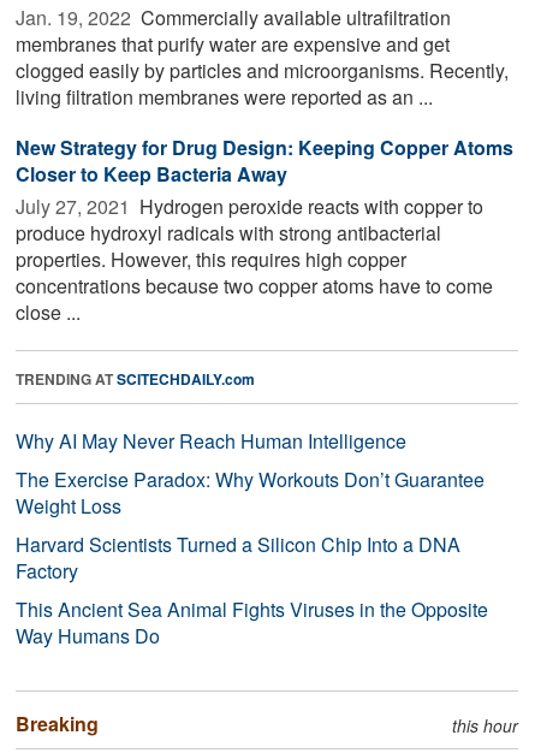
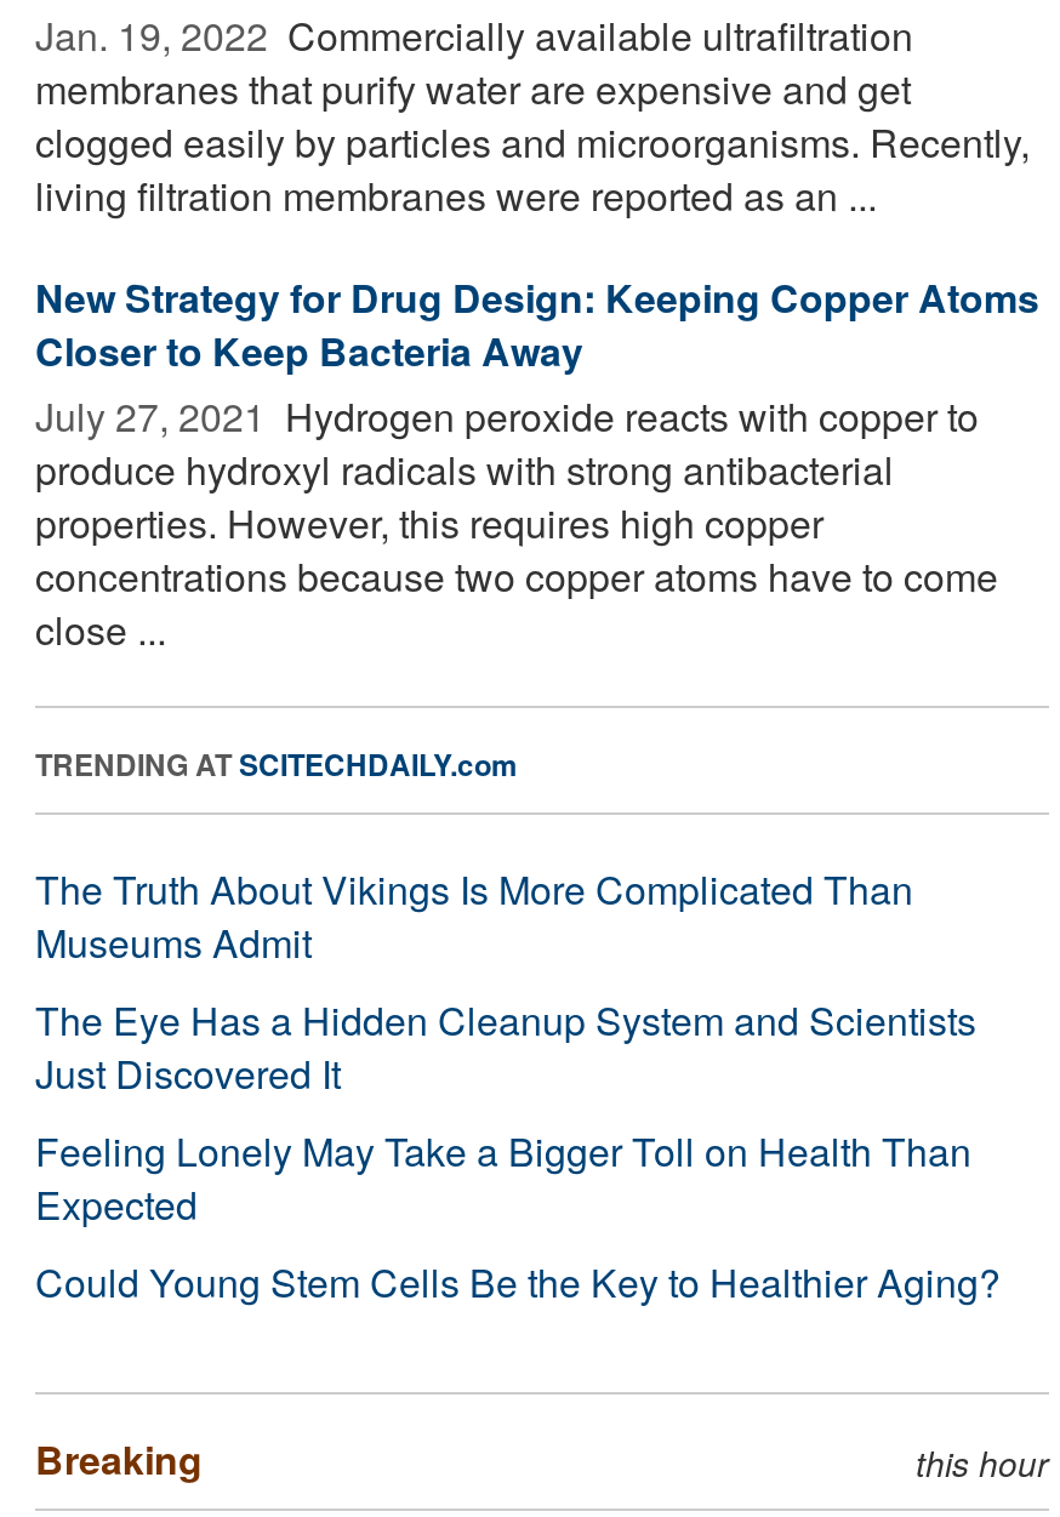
- Why AI May Never Reach Human Intelligence
- The Exercise Paradox: Why Workouts Don’t Guarantee
- Weight Loss
- Harvard Scientists Turned a Silicon Chip Into a DNA
- Factory
- This Ancient Sea Animal Fights Viruses in the Opposite
- Way Humans Do
+ The Truth About Vikings Is More Complicated Than
+ Museums Admit
+ The Eye Has a Hidden Cleanup System and Scientists
+ Just Discovered It
+ Feeling Lonely May Take a Bigger Toll on Health Than
+ Expected
+ Could Young Stem Cells Be the Key to Healthier Aging?
